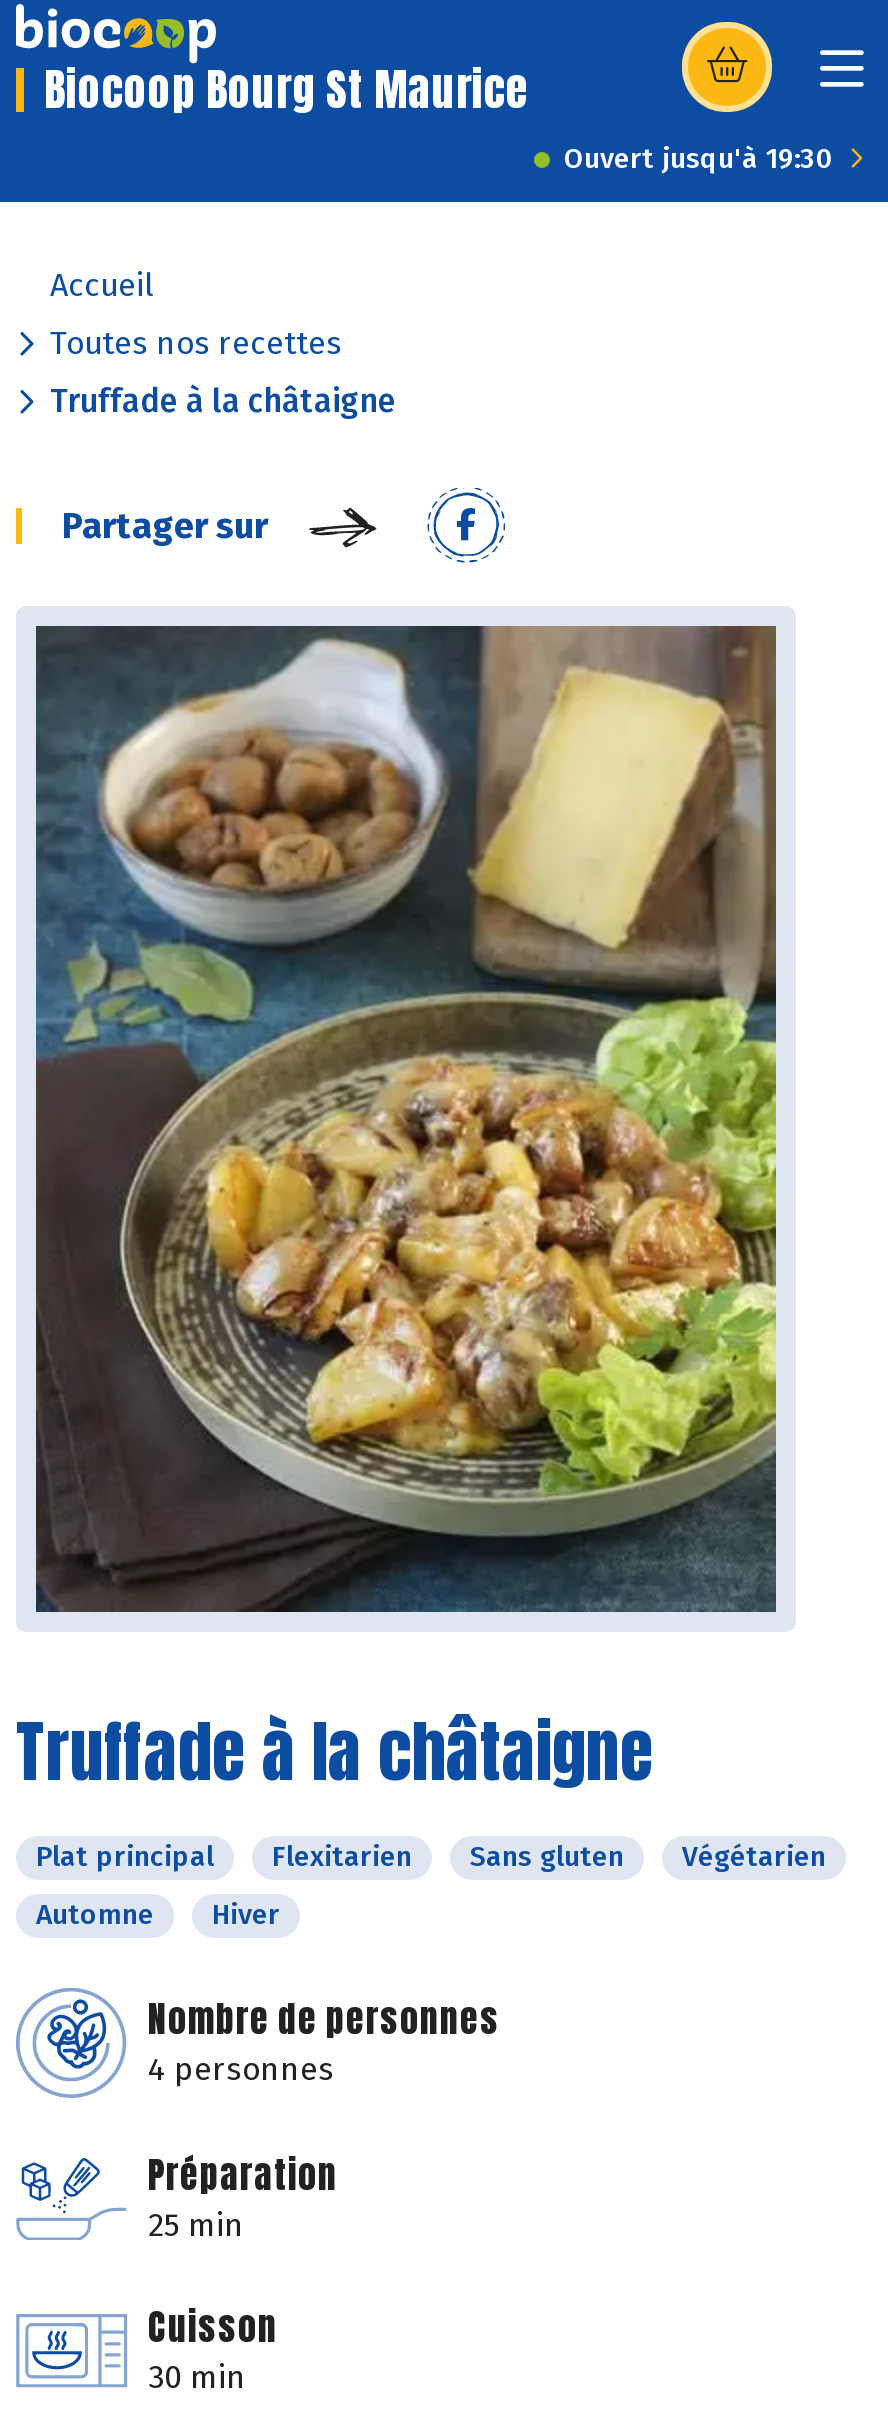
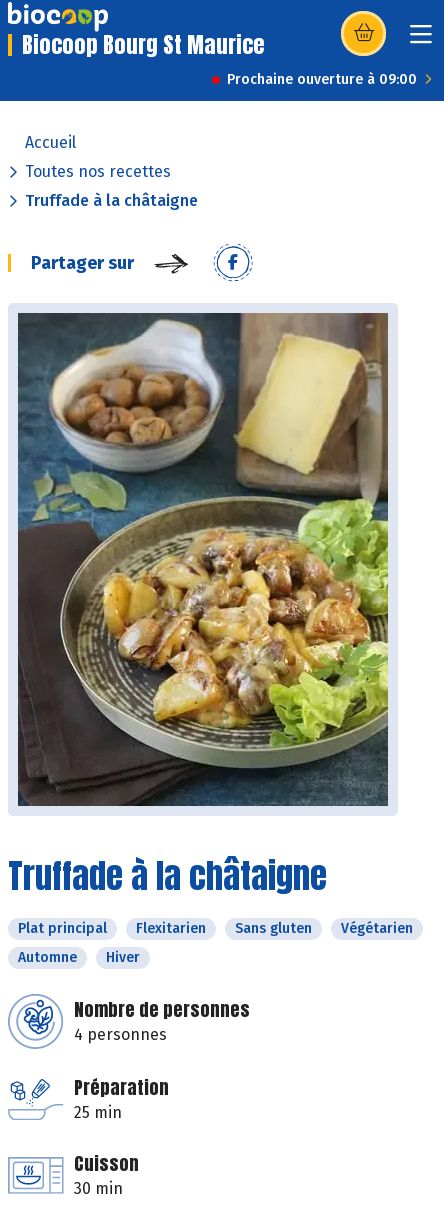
- Ouvert jusqu'à 19:30
+ Prochaine ouverture à 09:00
